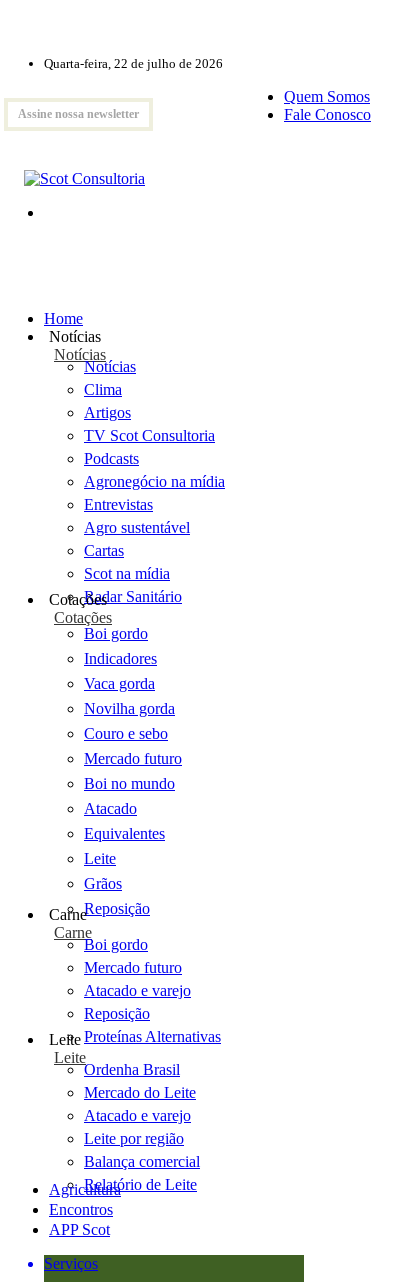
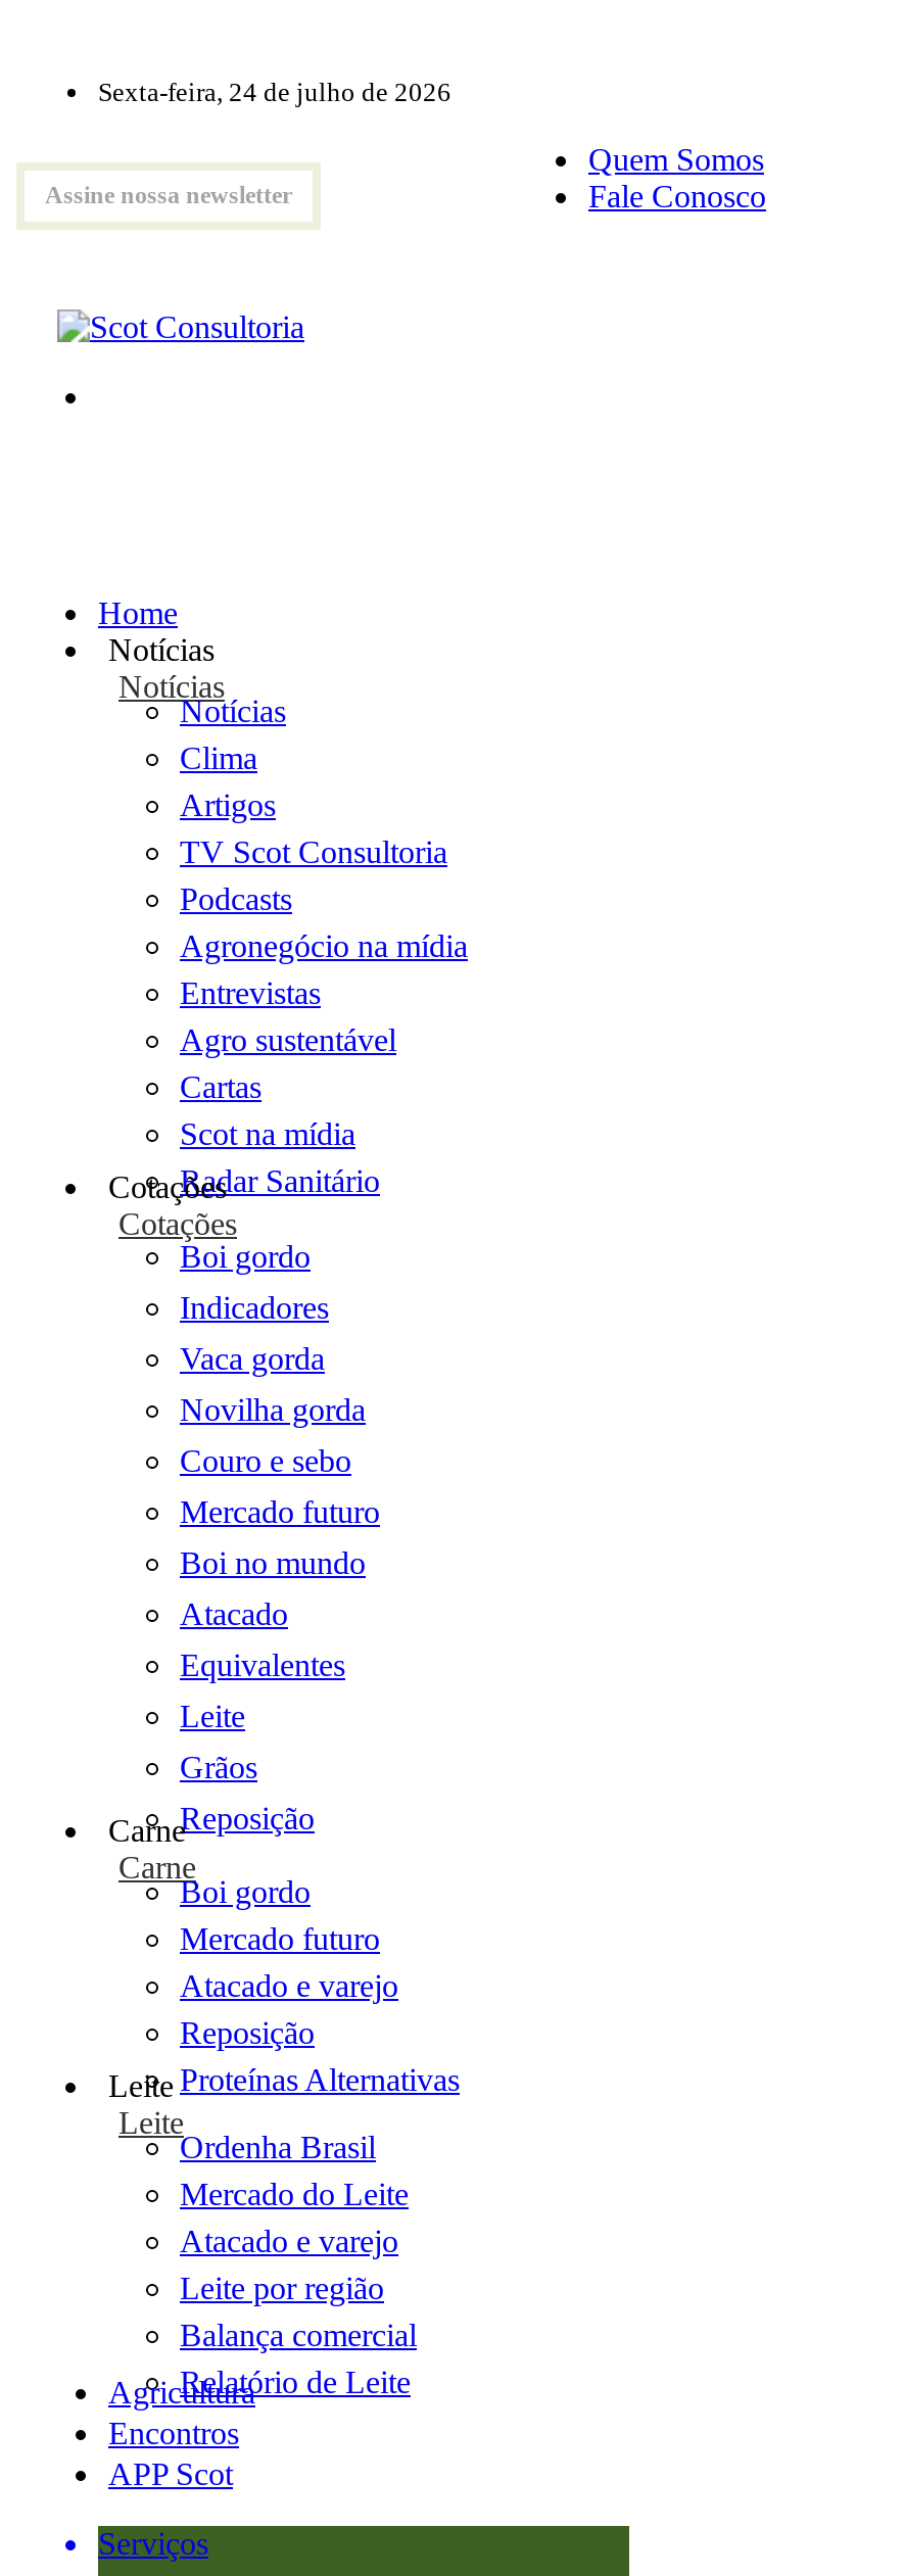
- Quarta-feira, 22 de julho de 2026
+ Sexta-feira, 24 de julho de 2026
